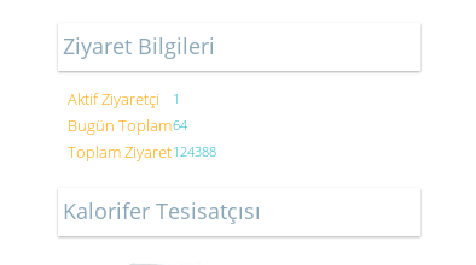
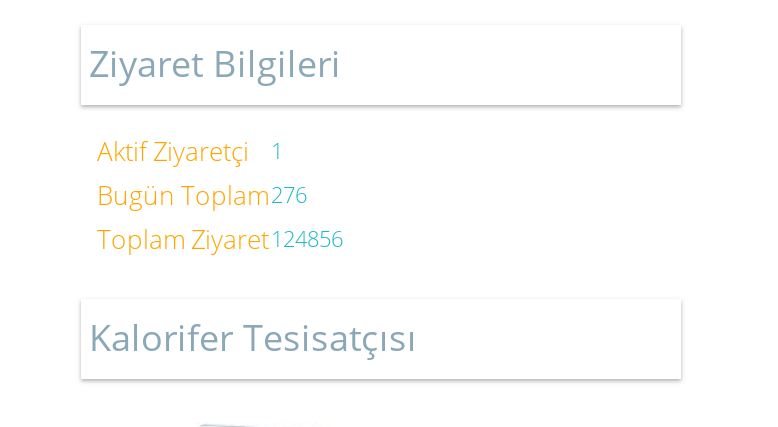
- Bugün Toplam64
+ Bugün Toplam276

- Toplam Ziyaret124388
+ Toplam Ziyaret124856
